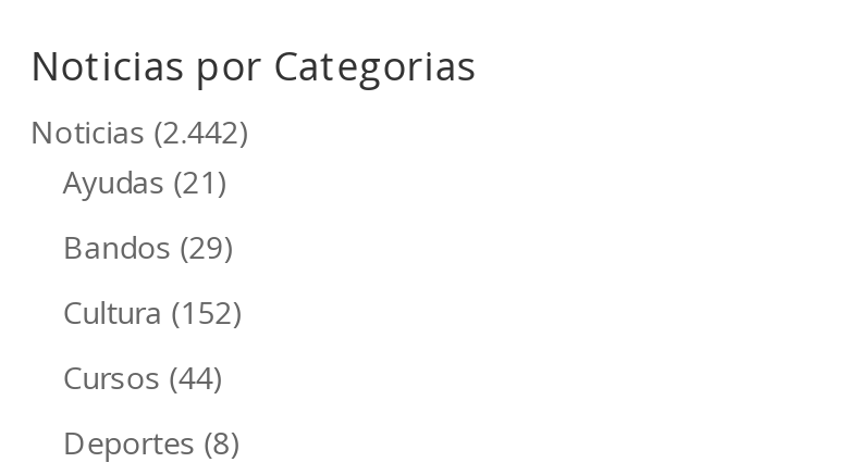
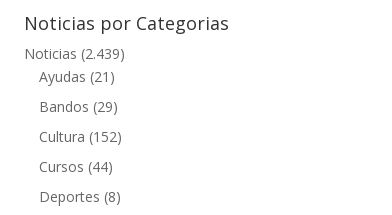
- Noticias (2.442)
+ Noticias (2.439)
